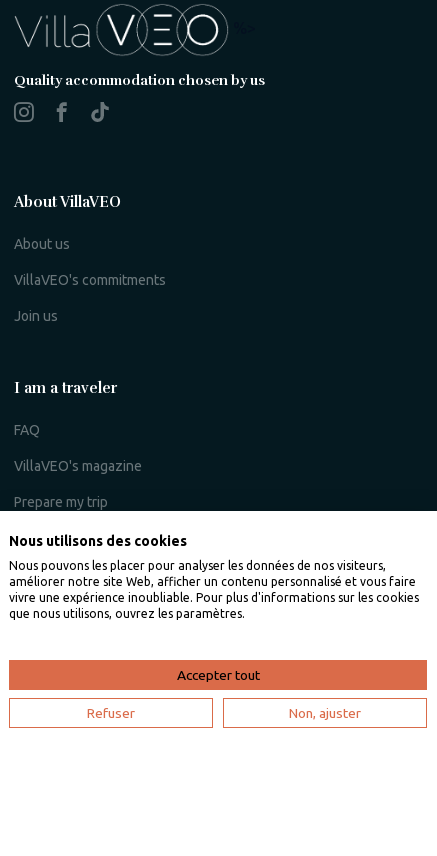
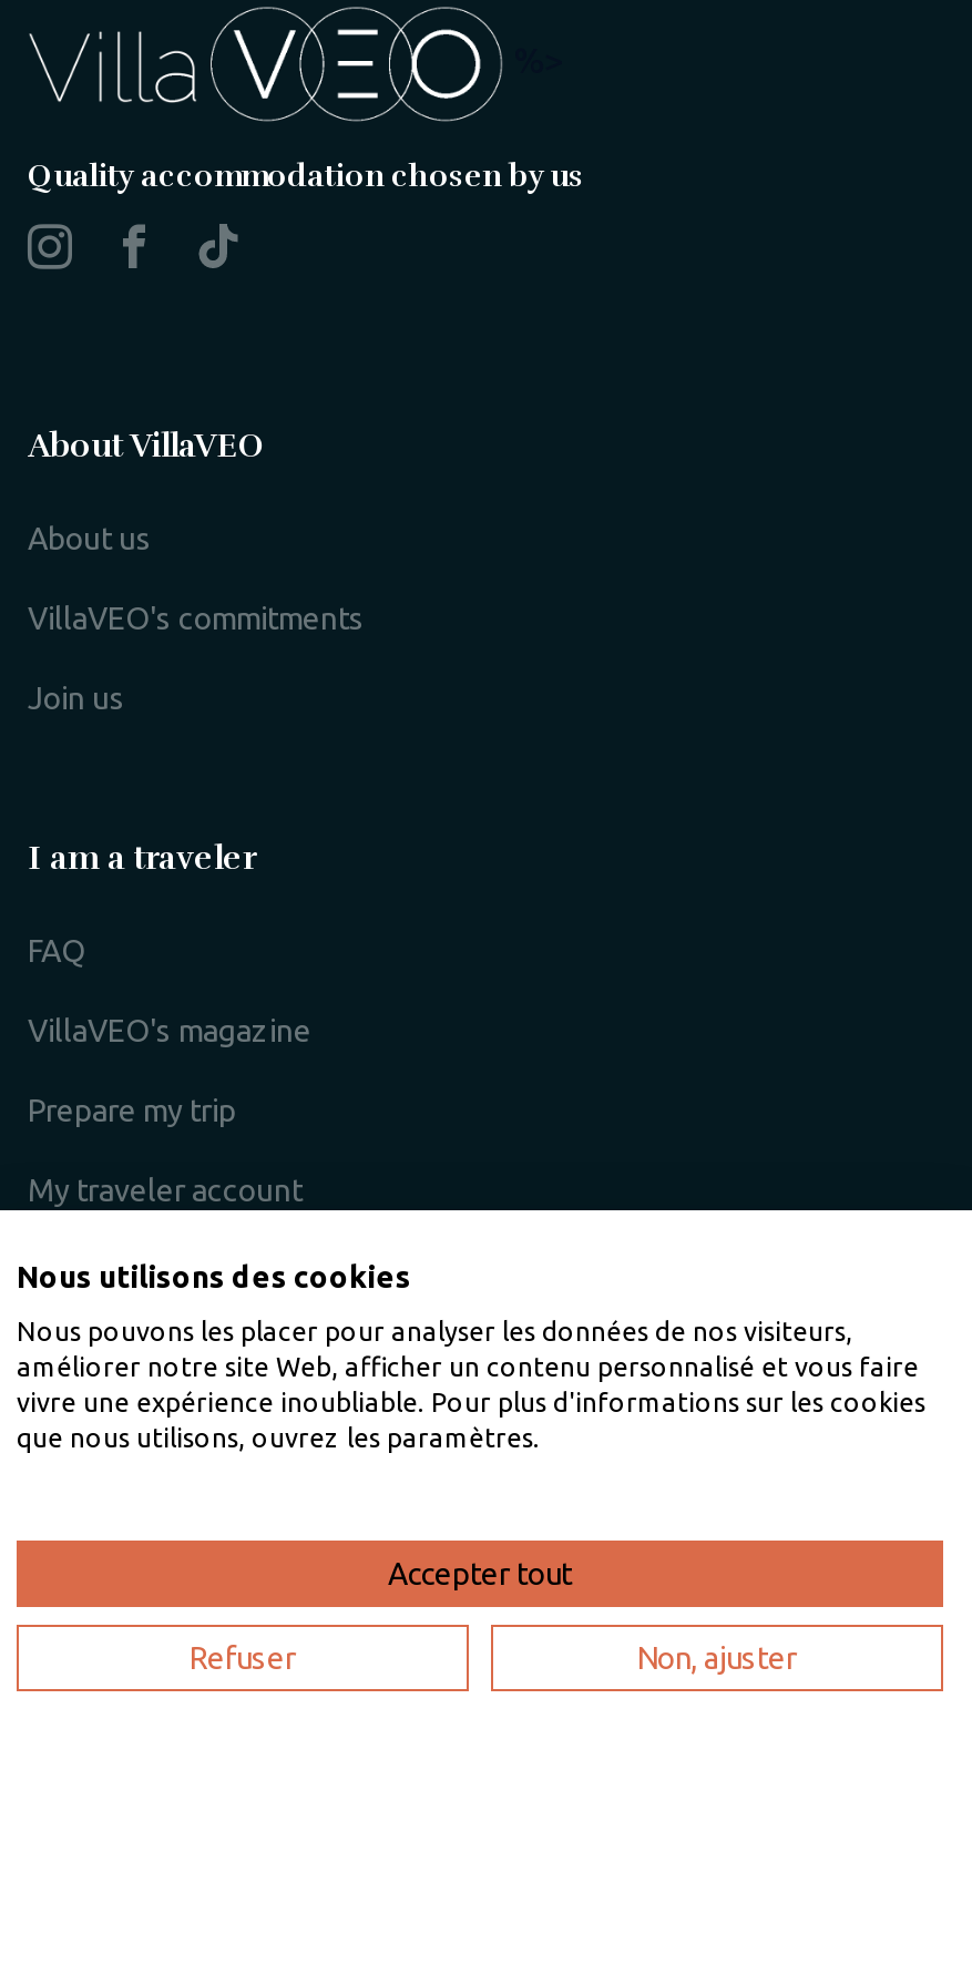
+ My traveler account
